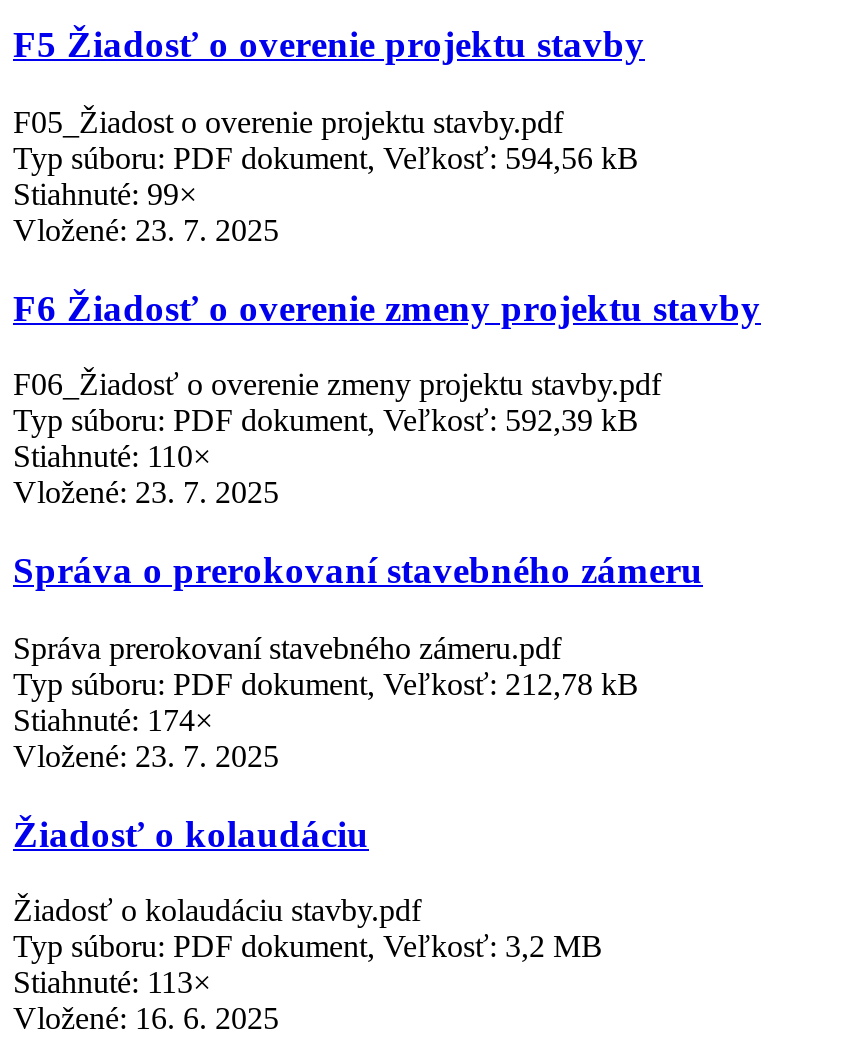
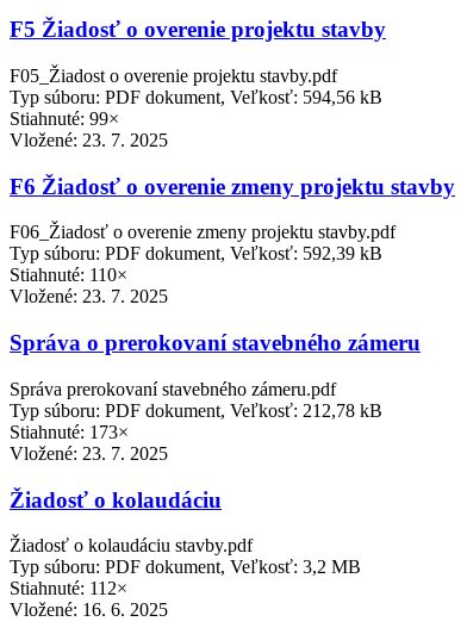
- Stiahnuté: 174×
+ Stiahnuté: 173×

- Stiahnuté: 113×
+ Stiahnuté: 112×
